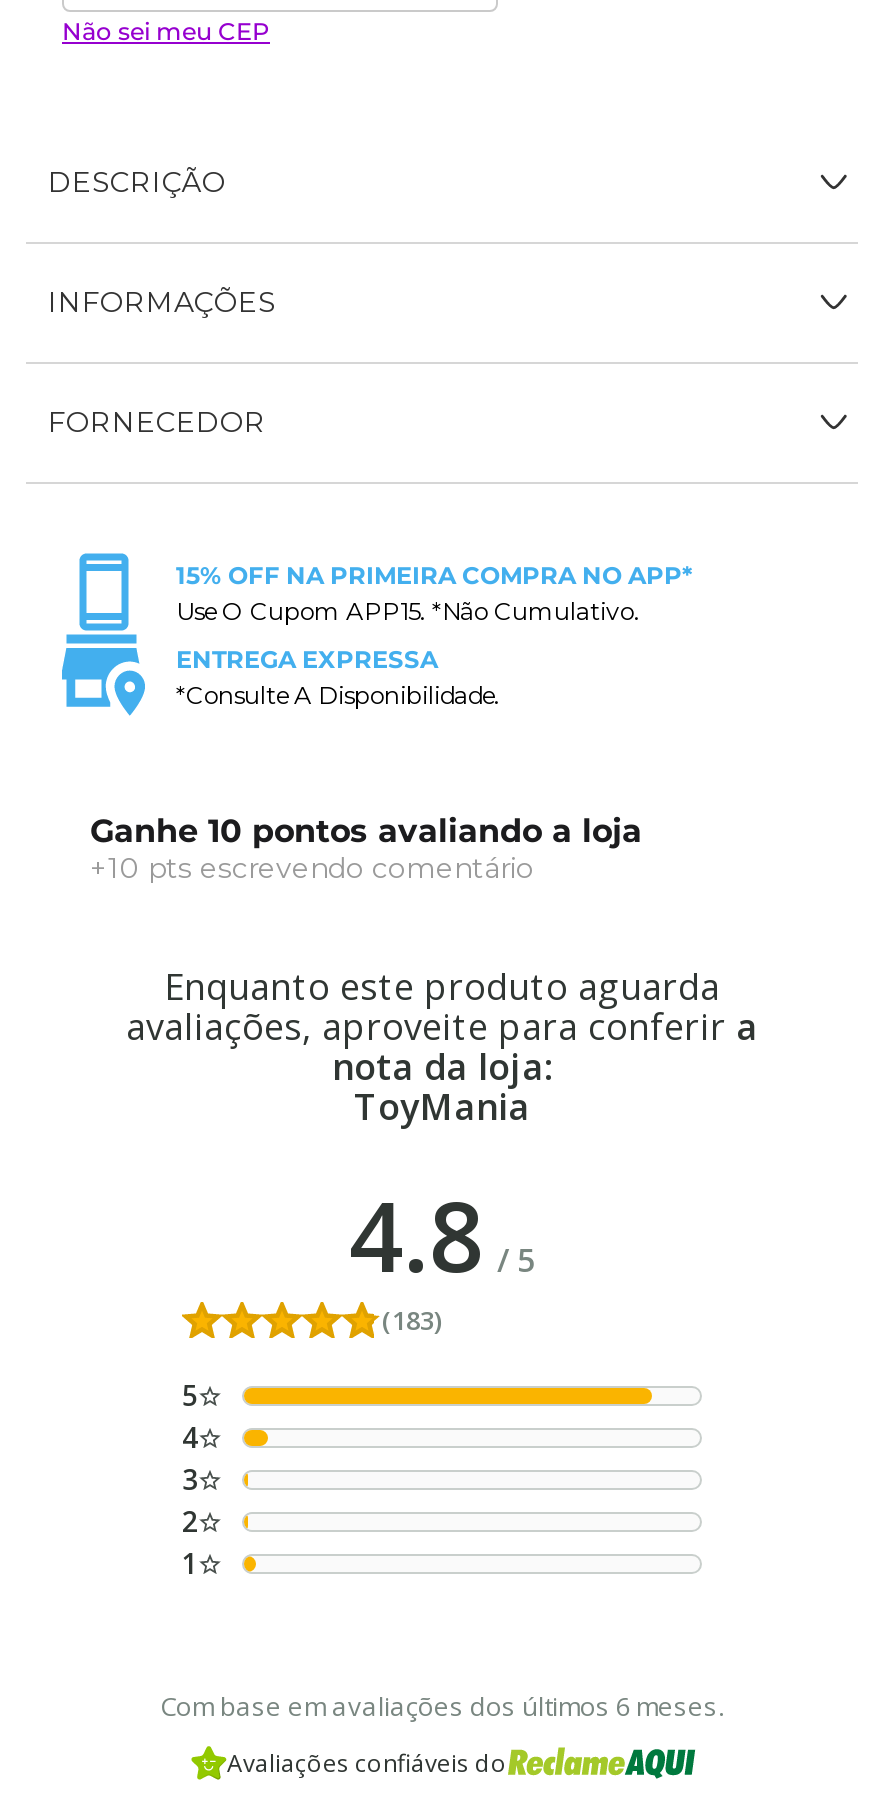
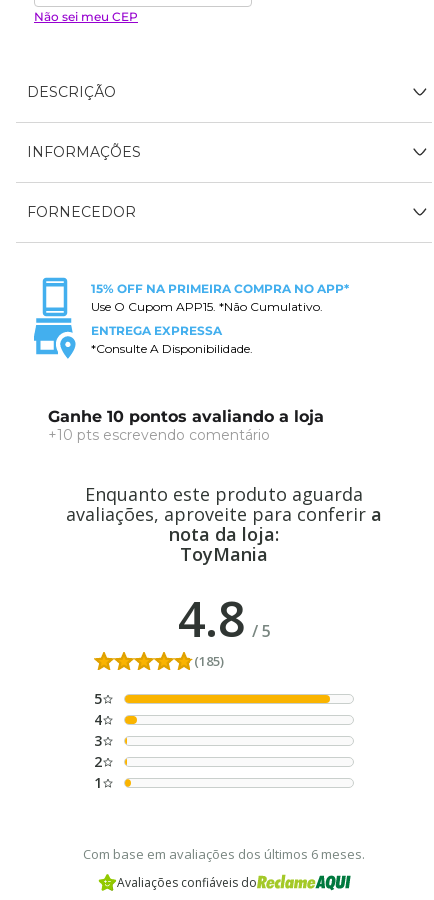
- (183)
+ (185)
